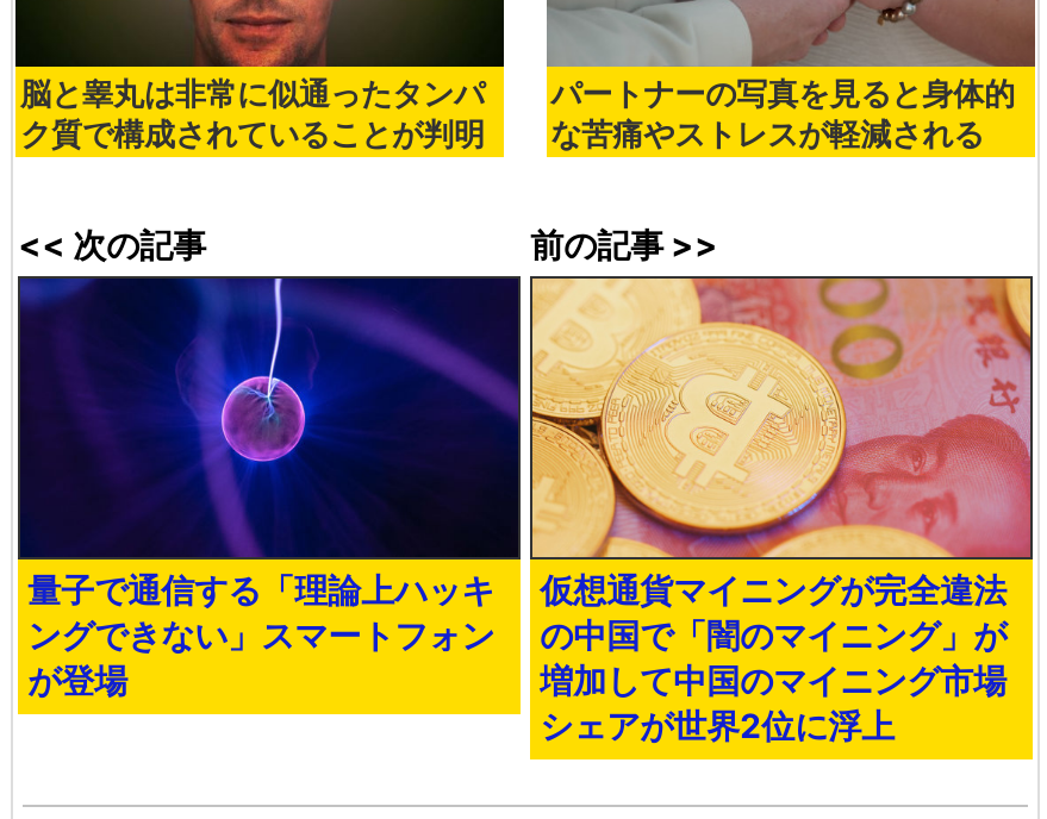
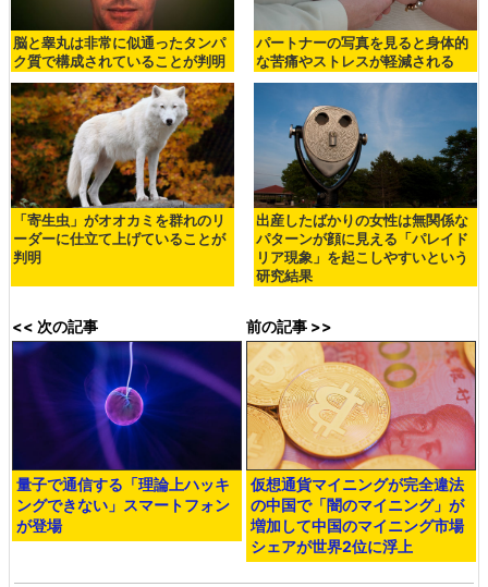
+ [image]
+ 「寄生虫」がオオカミを群れのリ
+ ーダーに仕立て上げていることが
+ 判明

+ [image]
+ 出産したばかりの女性は無関係な
+ パターンが顔に見える「パレイド
+ リア現象」を起こしやすいという
+ 研究結果
